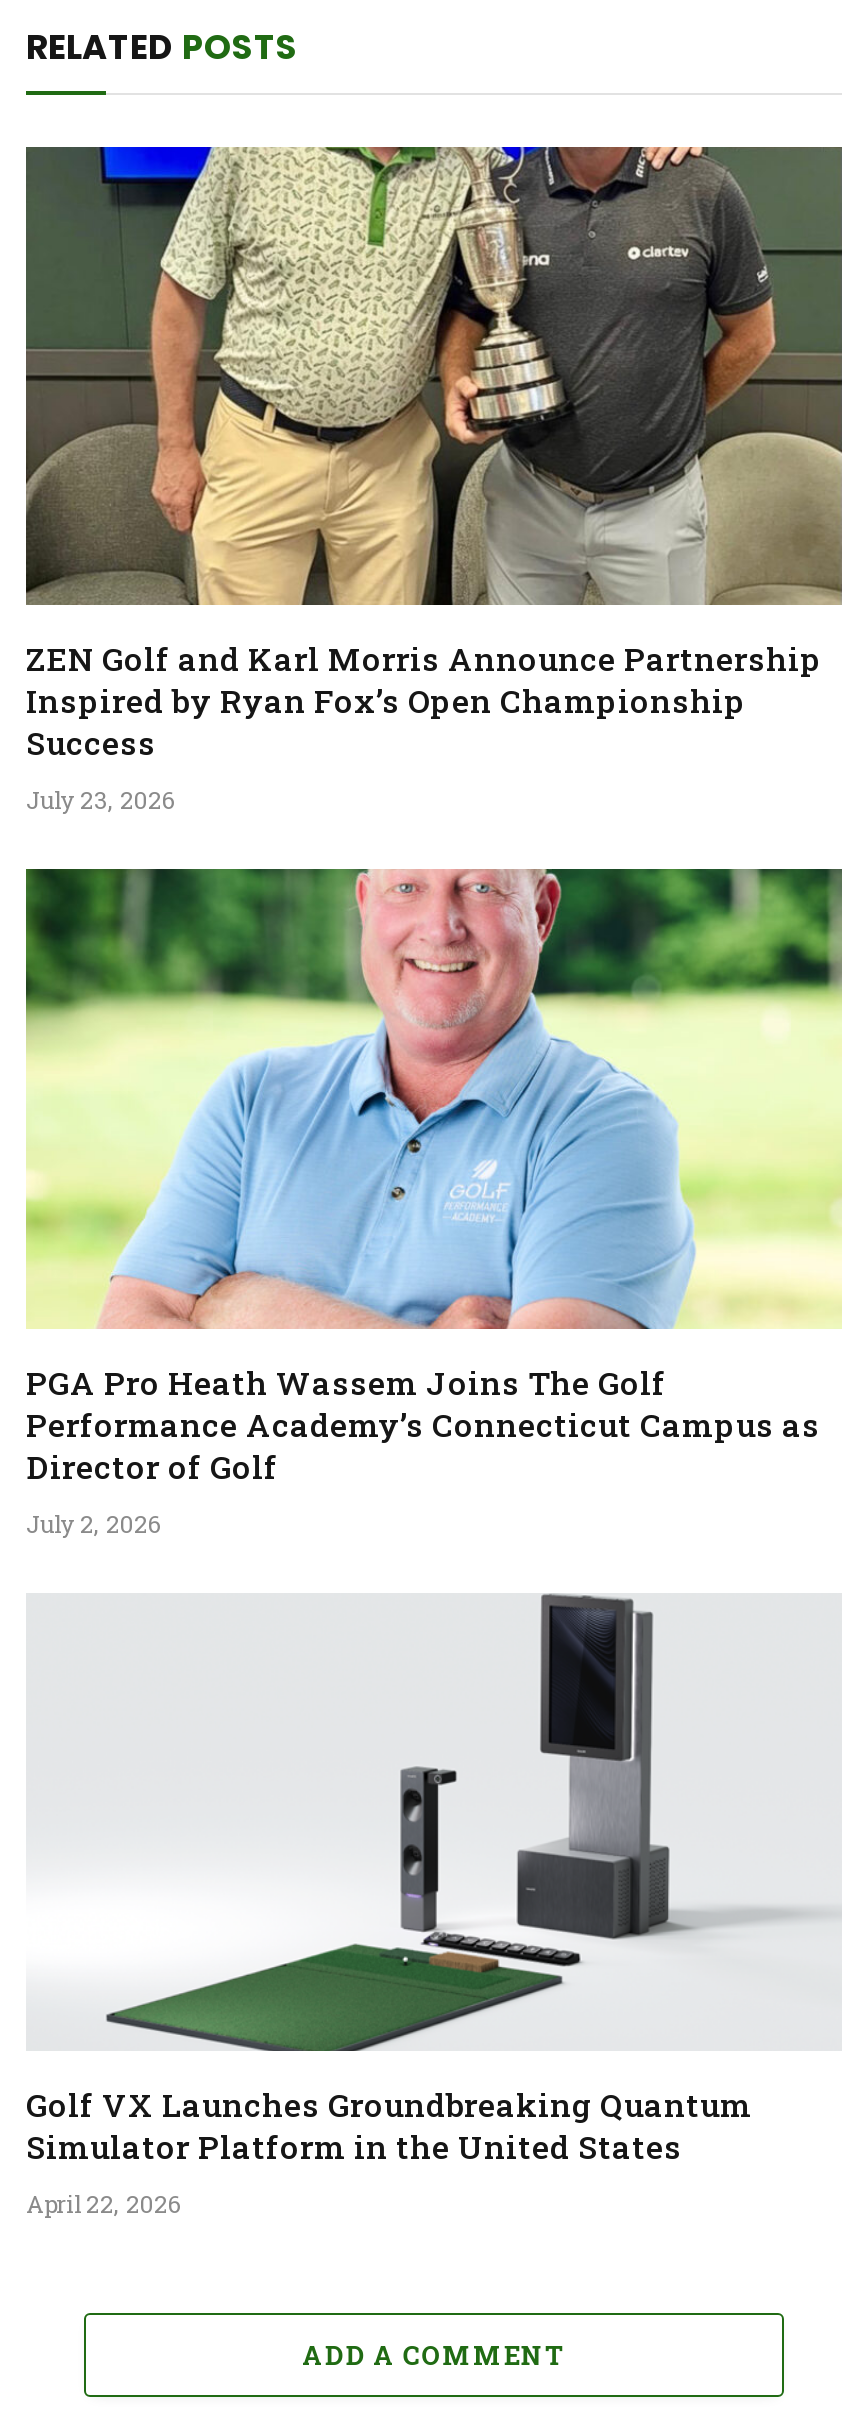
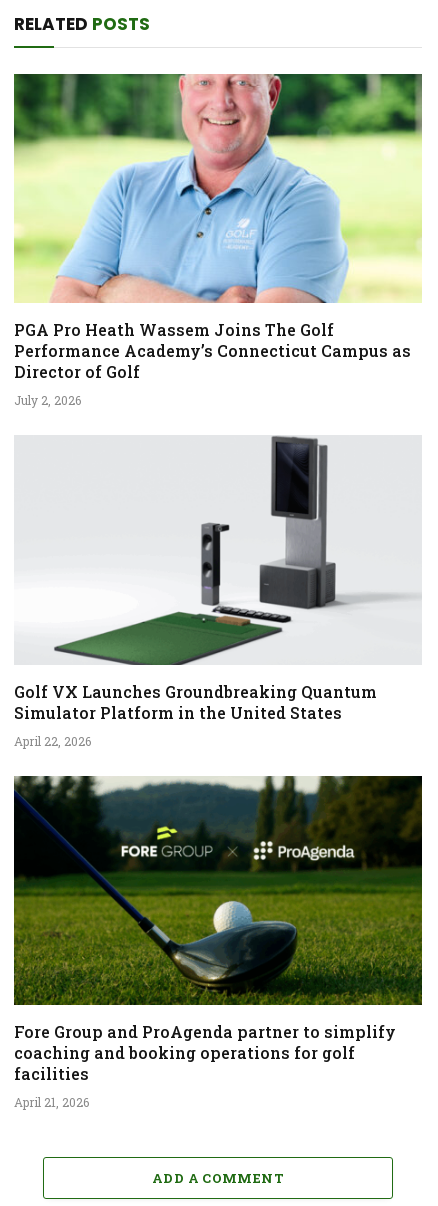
- [image]
- ZEN Golf and Karl Morris Announce Partnership
- Inspired by Ryan Fox’s Open Championship
- Success
- July 23, 2026

moved up: [image] | PGA Pro Heath Wassem Joins The Golf | Performance Academy’s Connecticut Campus as | Director of Golf | July 2, 2026 | Golf VX Launches Groundbreaking Quantum | Simulator Platform in the United States | April 22, 2026

+ [image]
+ Fore Group and ProAgenda partner to simplify
+ coaching and booking operations for golf
+ facilities
+ April 21, 2026
